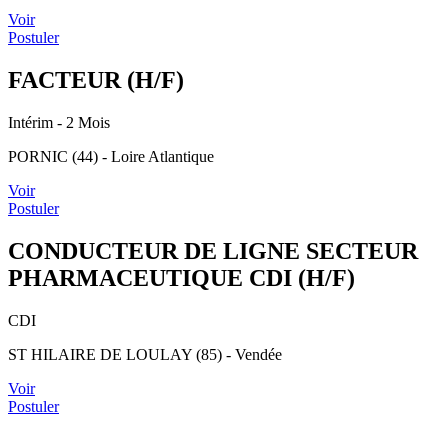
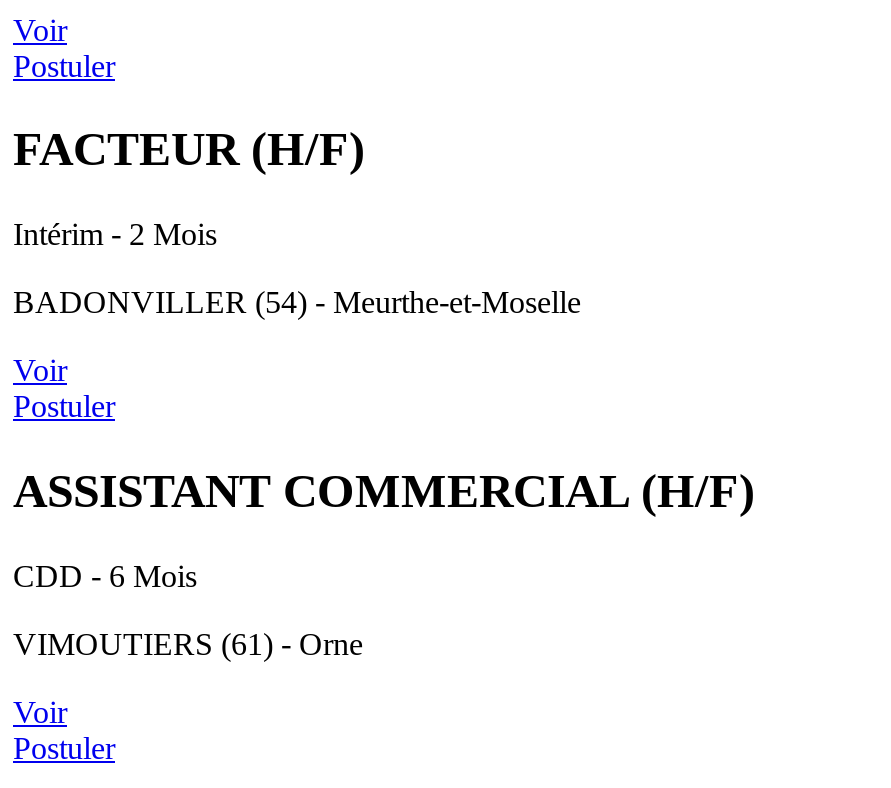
- PORNIC (44) - Loire Atlantique
+ BADONVILLER (54) - Meurthe-et-Moselle

- CONDUCTEUR DE LIGNE SECTEUR
- PHARMACEUTIQUE CDI (H/F)
+ ASSISTANT COMMERCIAL (H/F)

- CDI
+ CDD - 6 Mois

- ST HILAIRE DE LOULAY (85) - Vendée
+ VIMOUTIERS (61) - Orne
